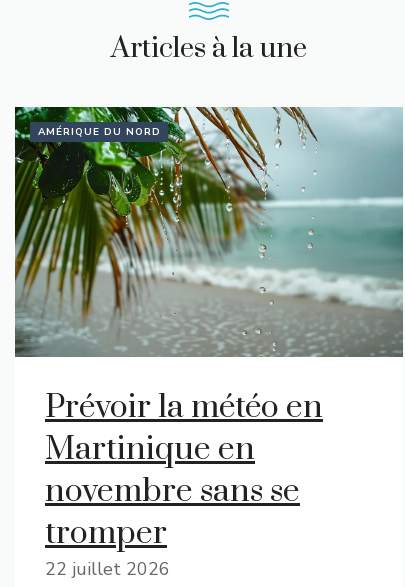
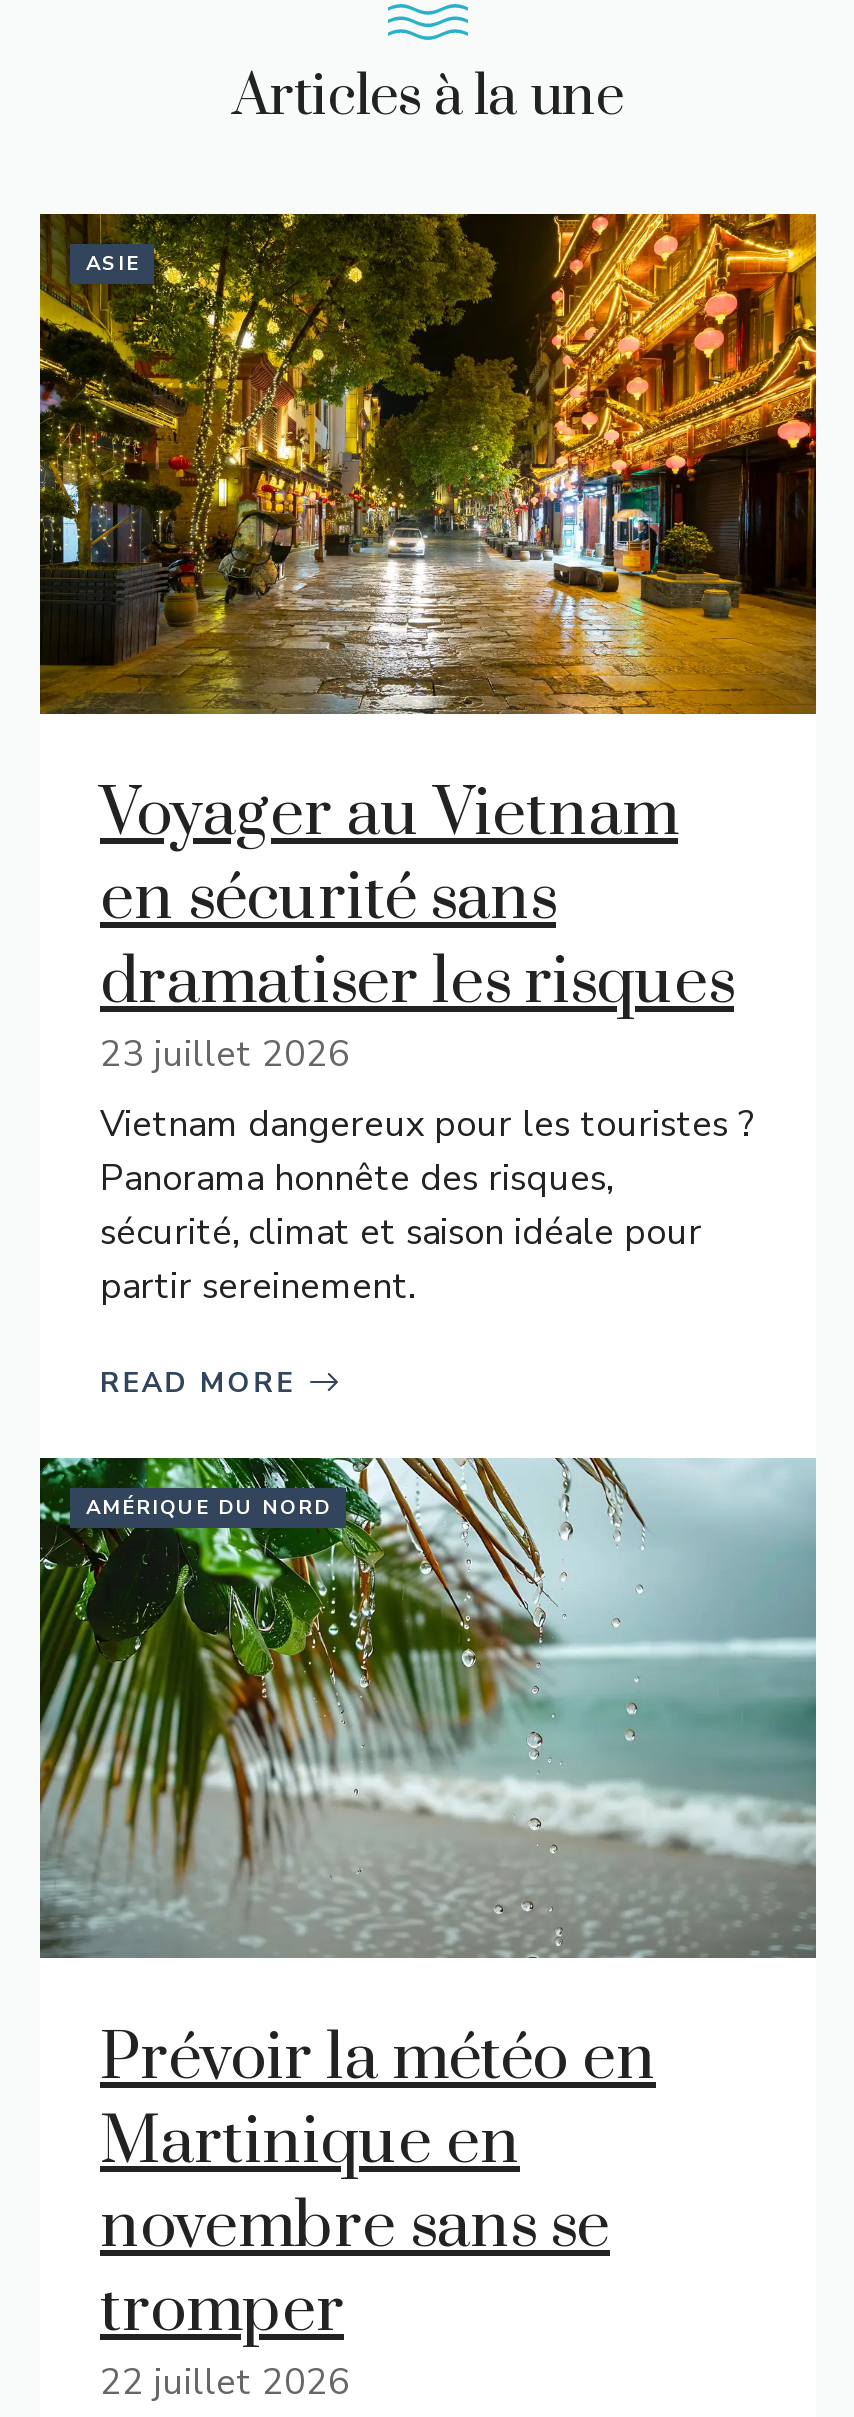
+ [image]
+ ASIE

+ Voyager au Vietnam
+ en sécurité sans
+ dramatiser les risques
+ 23 juillet 2026
+ Vietnam dangereux pour les touristes ?
+ Panorama honnête des risques,
+ sécurité, climat et saison idéale pour
+ partir sereinement.
+ READ MORE
